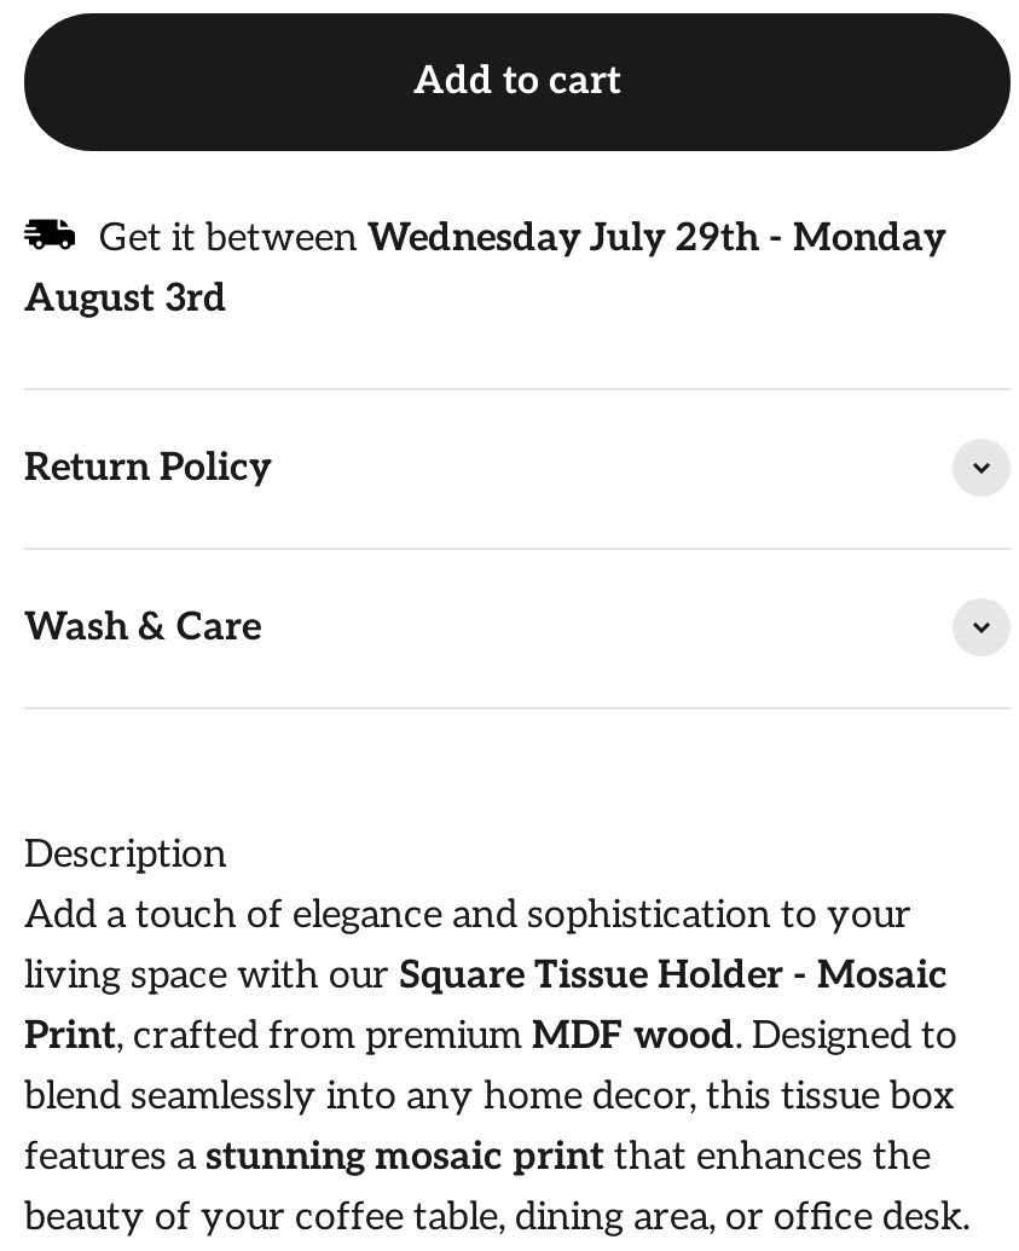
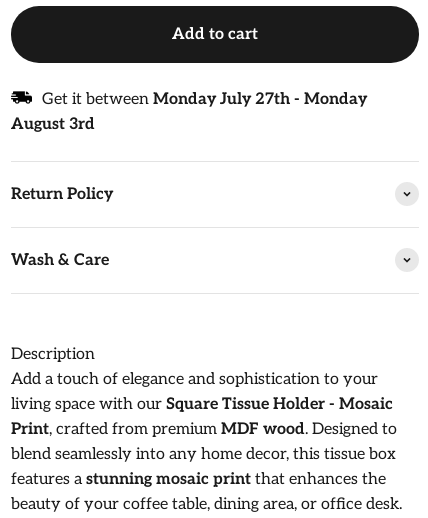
- Get it between Wednesday July 29th - Monday
+ Get it between Monday July 27th - Monday
